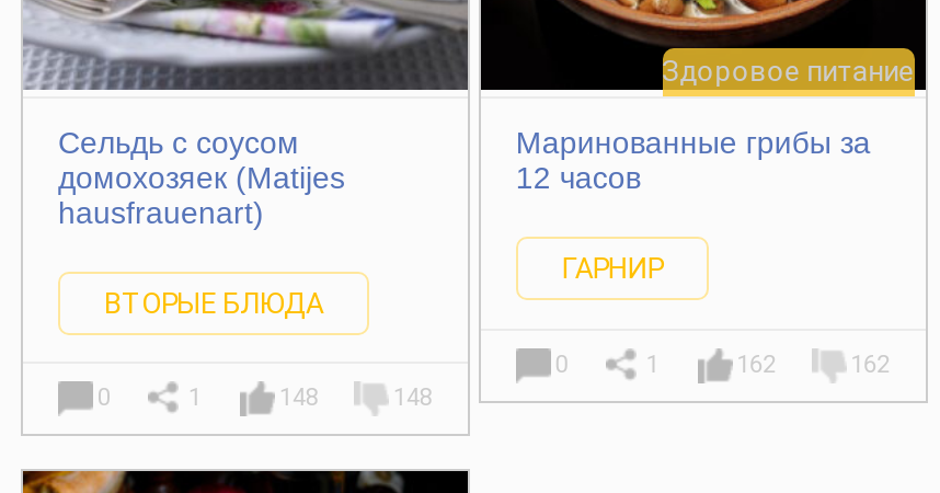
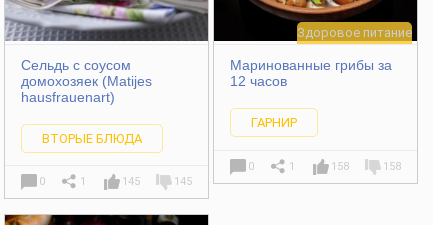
- 162
+ 158

- 162
+ 158

- 148
+ 145

- 148
+ 145
